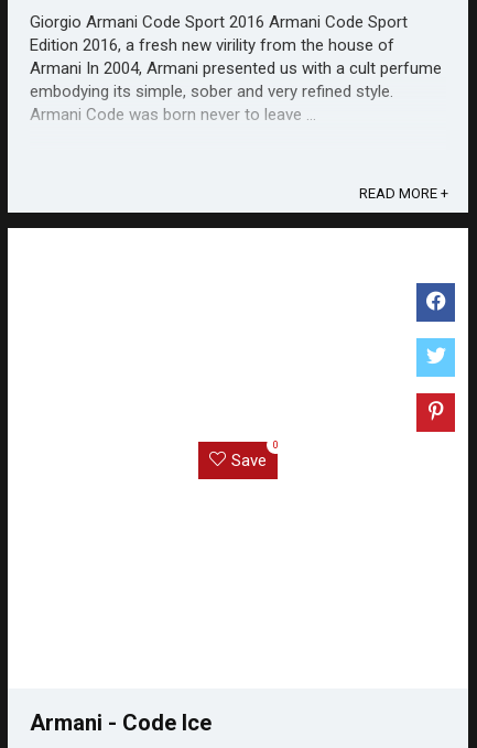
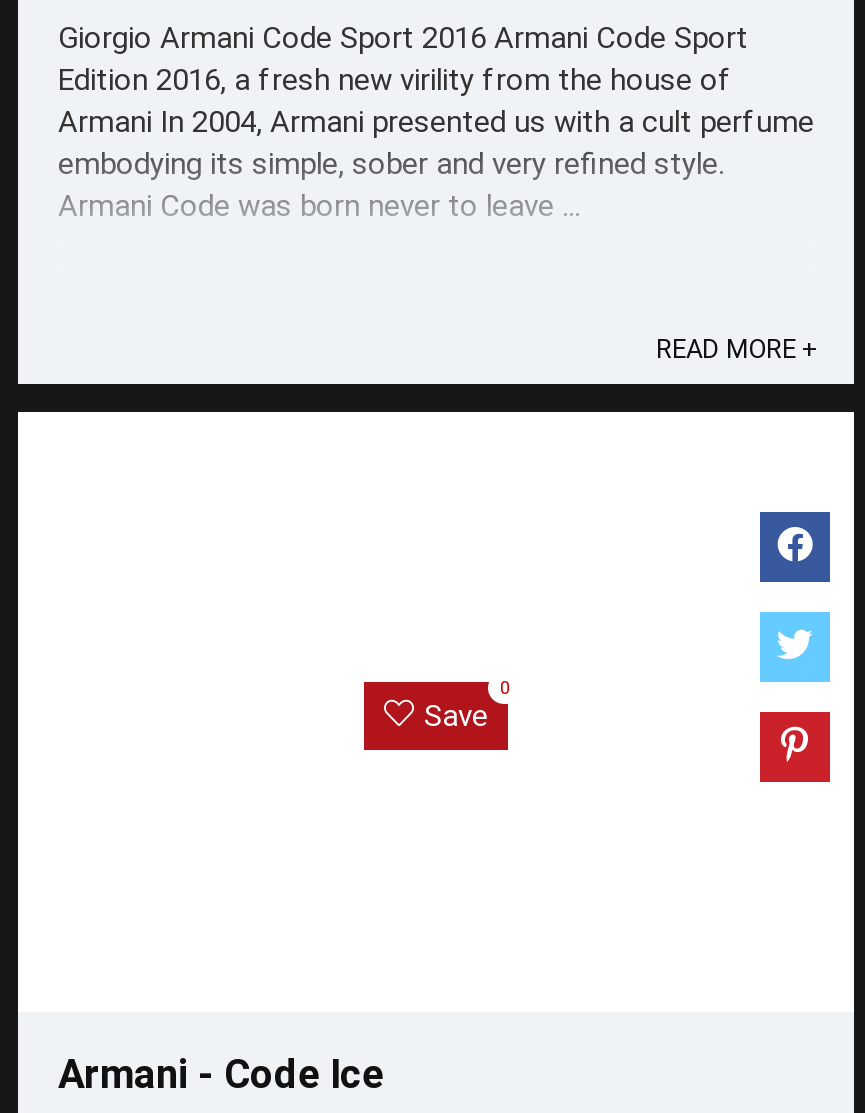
+ [image]
